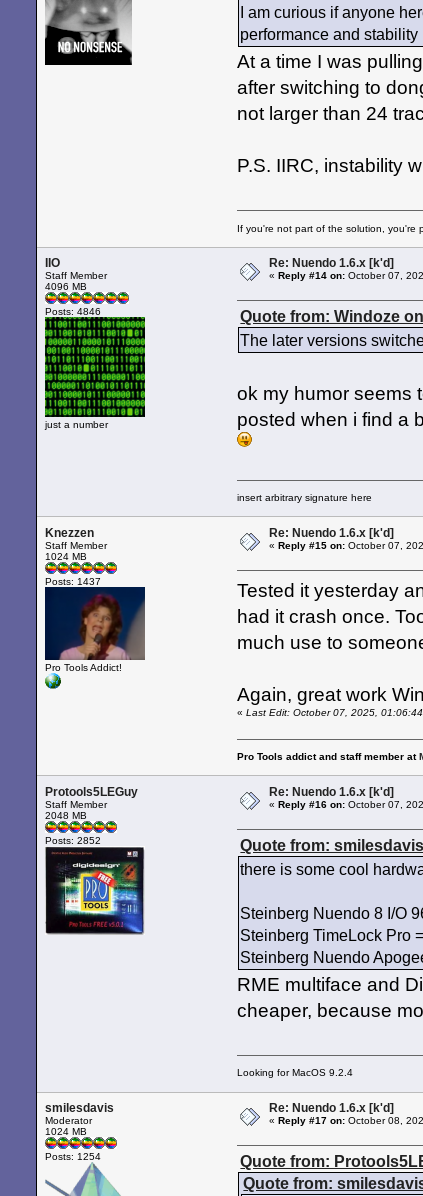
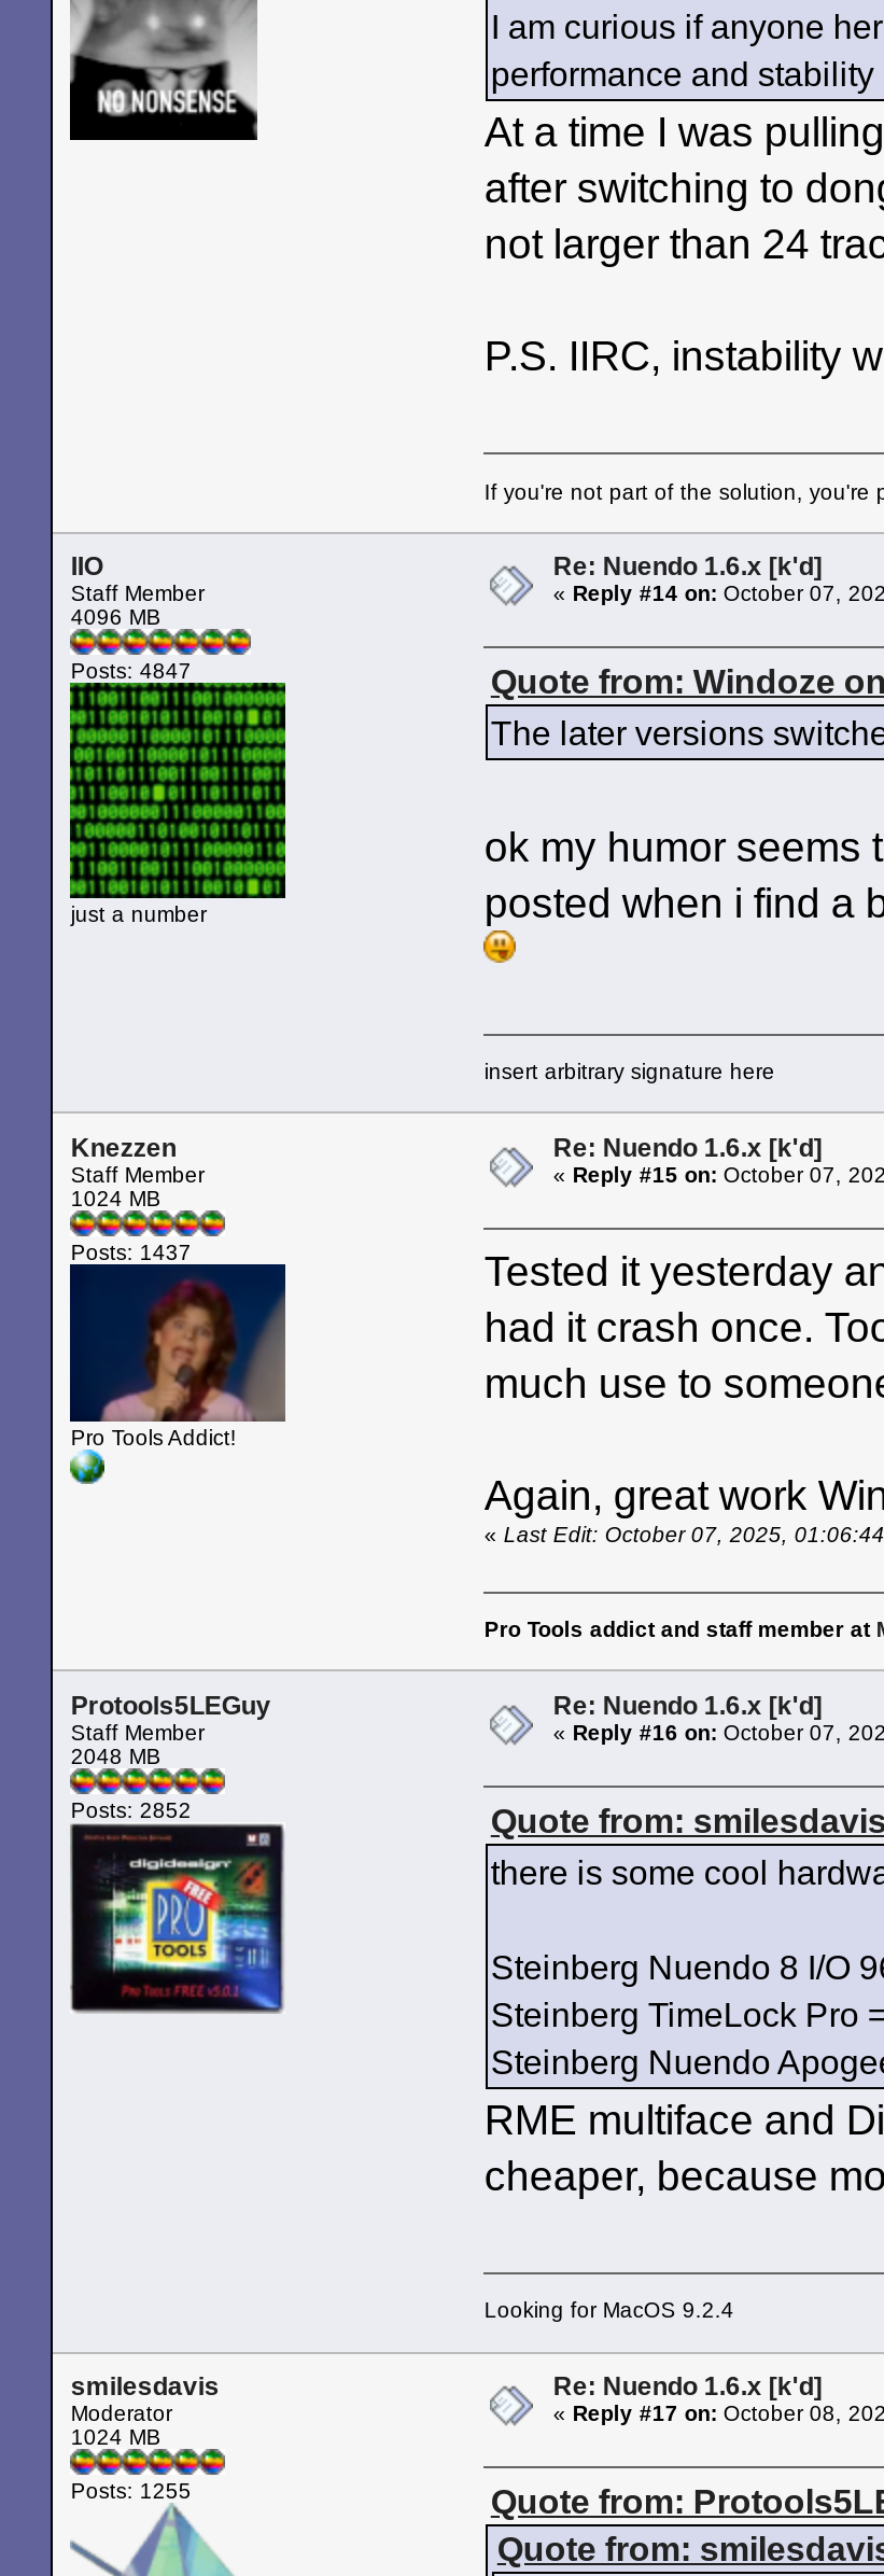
- Posts: 4846
+ Posts: 4847

- Posts: 1254
+ Posts: 1255
